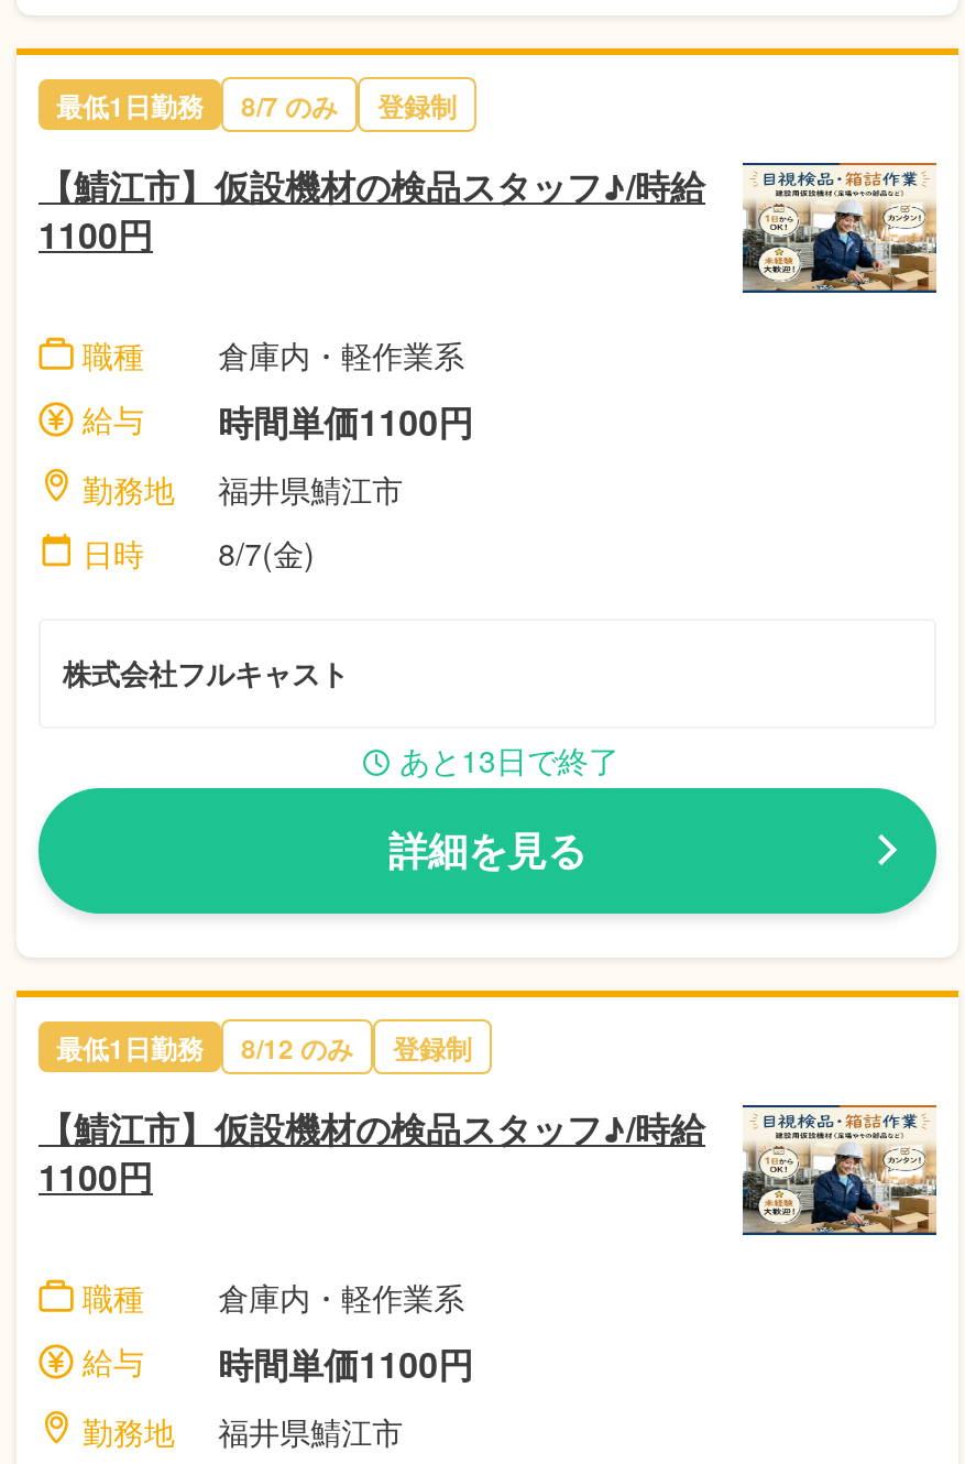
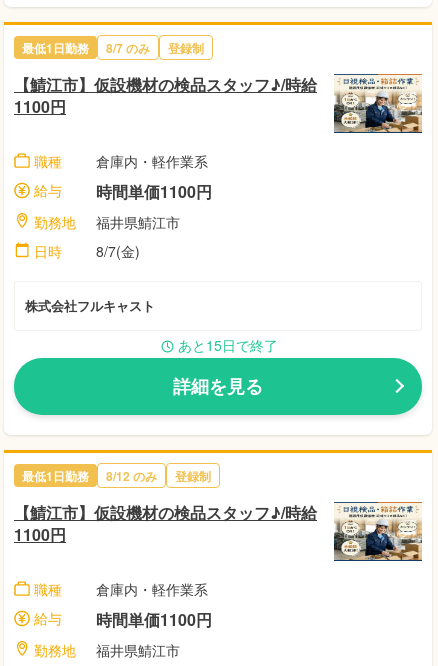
- あと13日で終了
+ あと15日で終了
